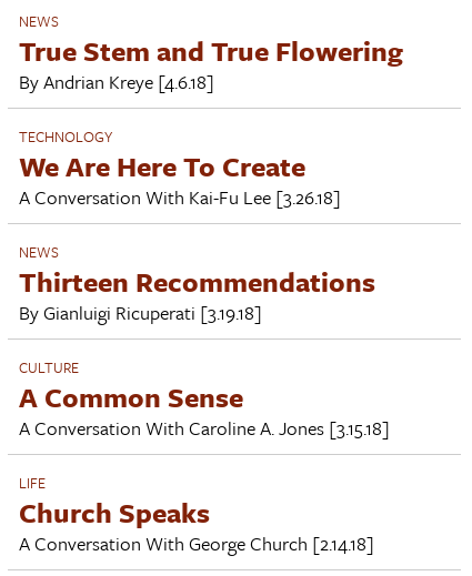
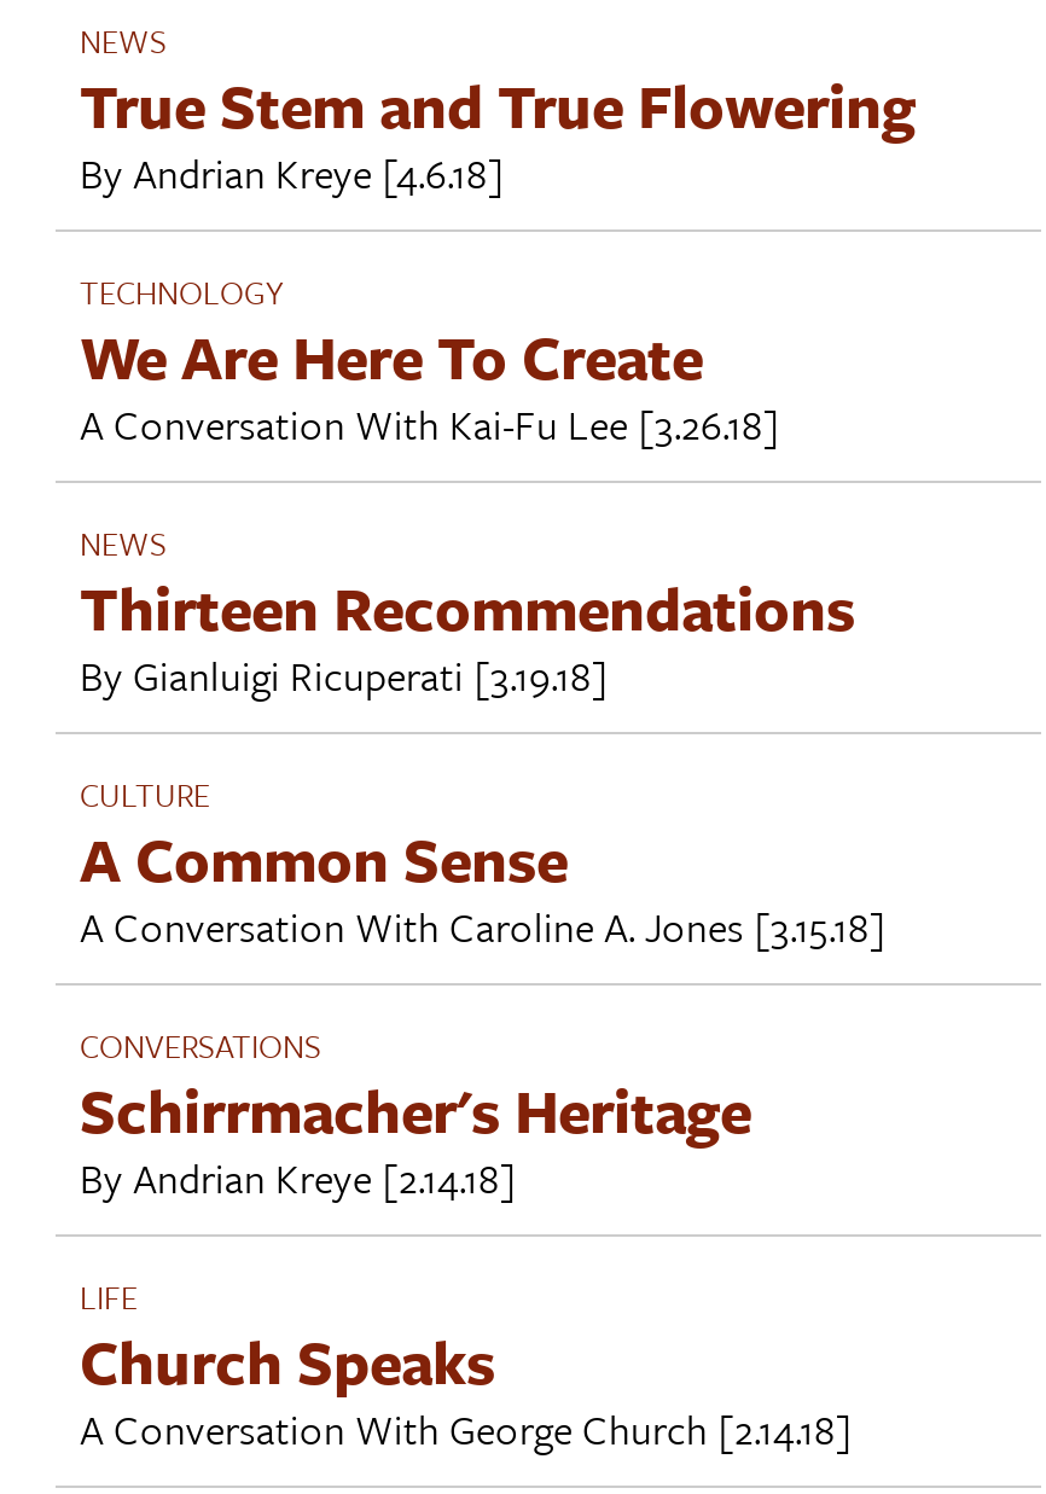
+ CONVERSATIONS
+ Schirrmacher's Heritage
+ By Andrian Kreye [2.14.18]
